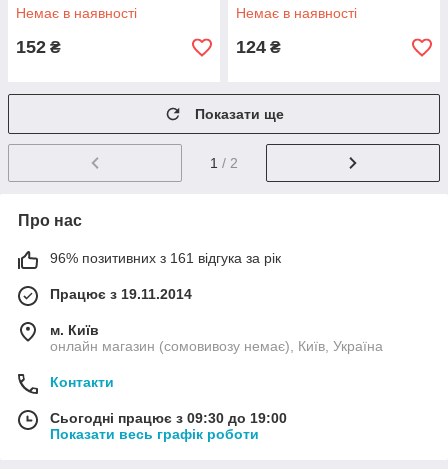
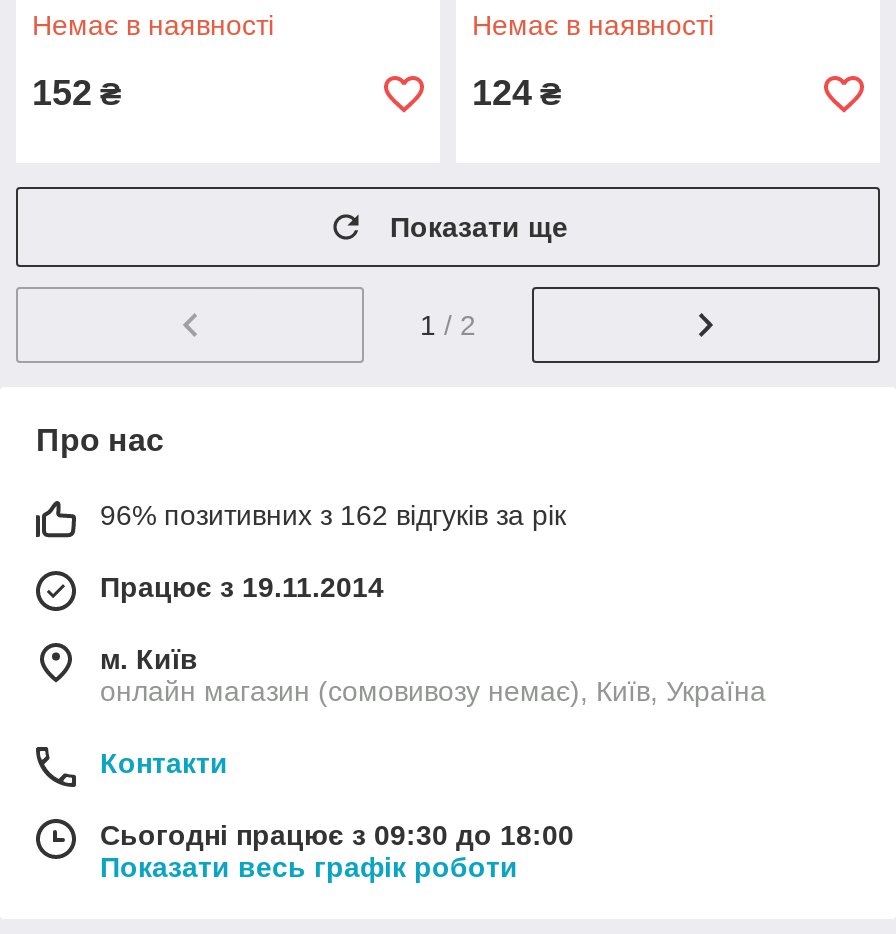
- 96% позитивних з 161 відгука за рік
+ 96% позитивних з 162 відгуків за рік

- Сьогодні працює з 09:30 до 19:00
+ Сьогодні працює з 09:30 до 18:00
